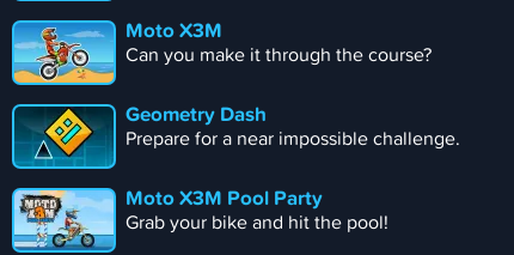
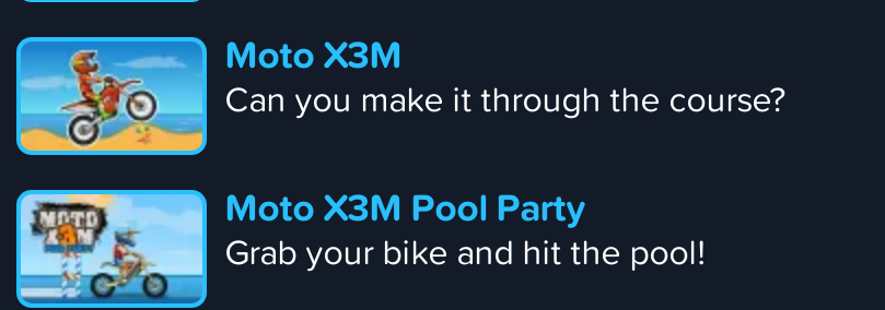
- [image]
- Geometry Dash
- Prepare for a near impossible challenge.
